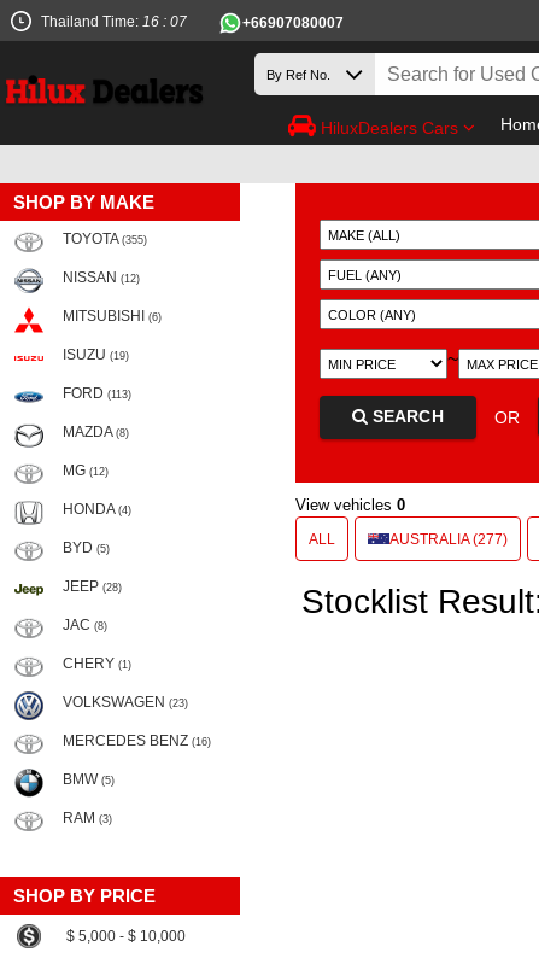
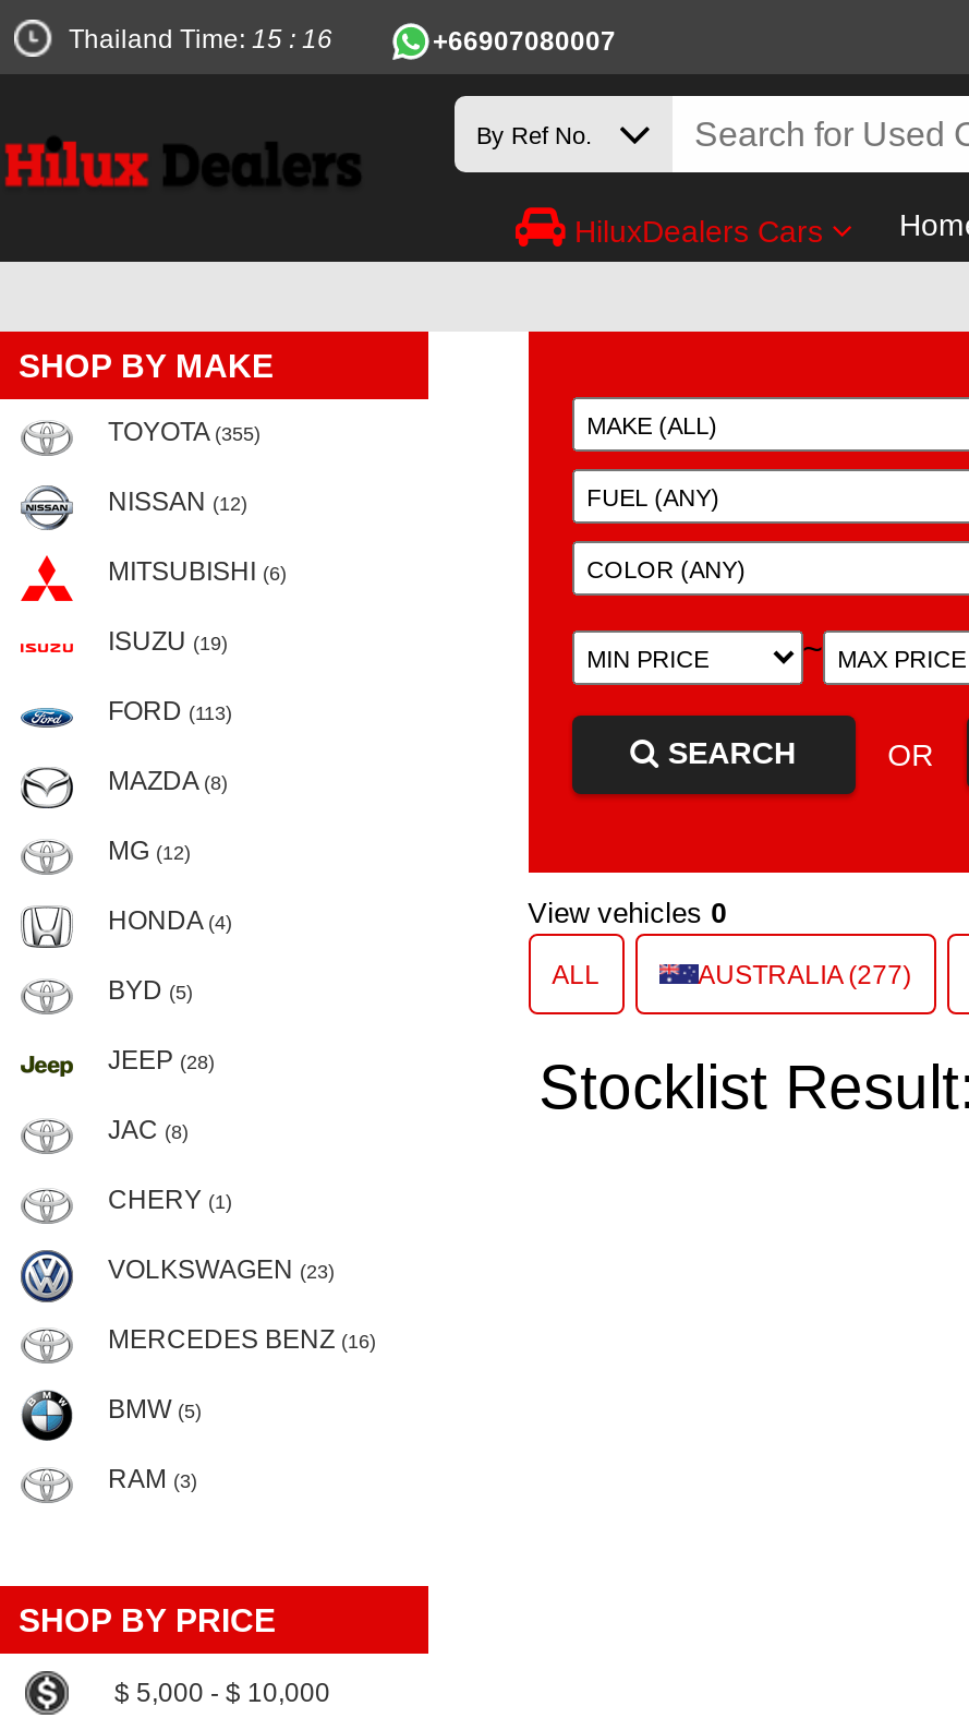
- Thailand Time: 16 : 07
+ Thailand Time: 15 : 16
